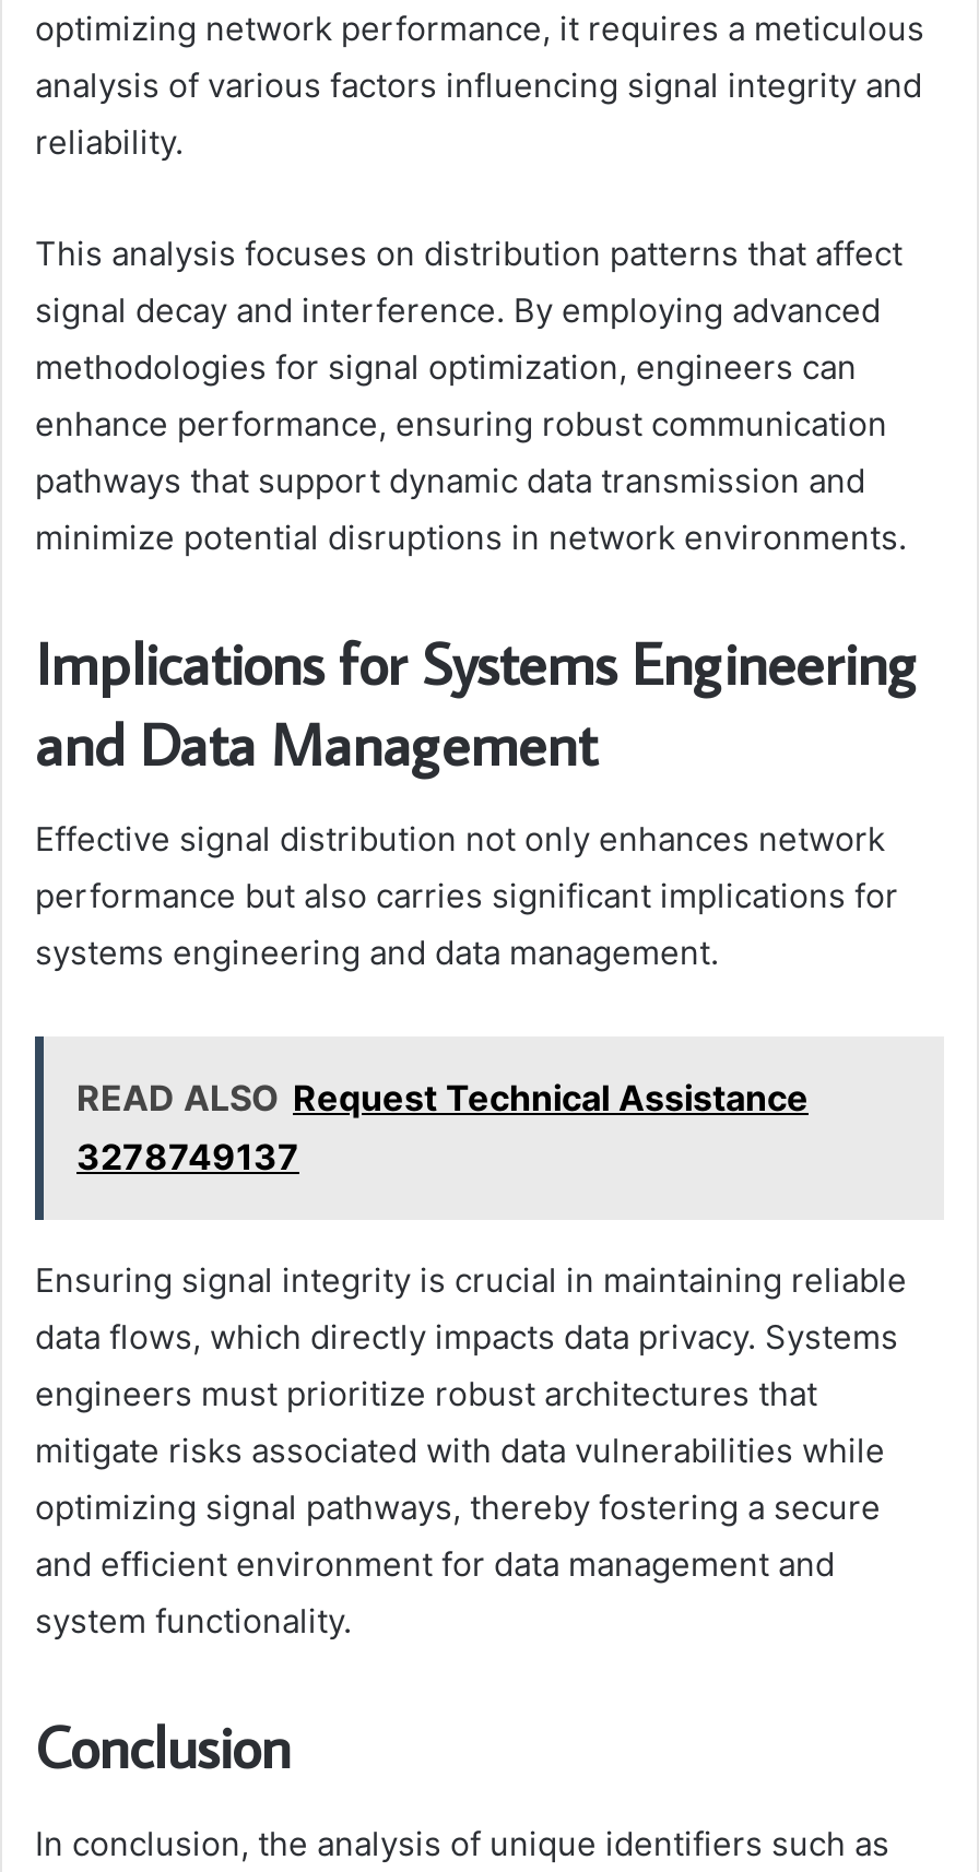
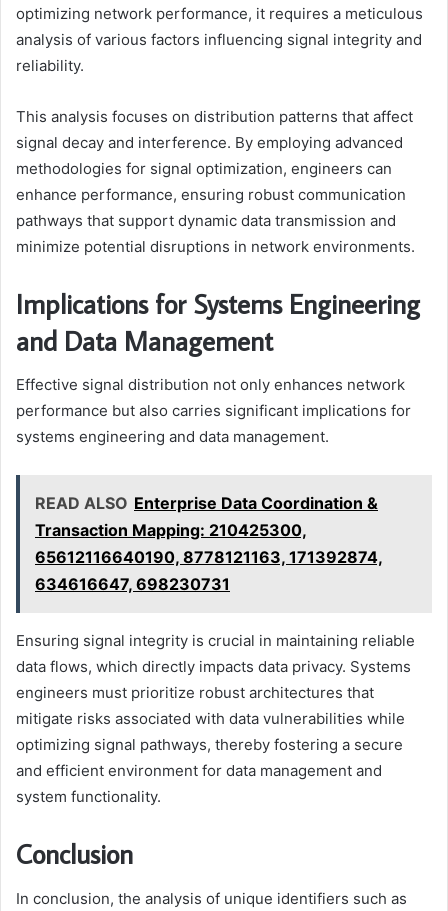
- READ ALSO Request Technical Assistance
- 3278749137
+ READ ALSO Enterprise Data Coordination &
+ Transaction Mapping: 210425300,
+ 65612116640190, 8778121163, 171392874,
+ 634616647, 698230731
